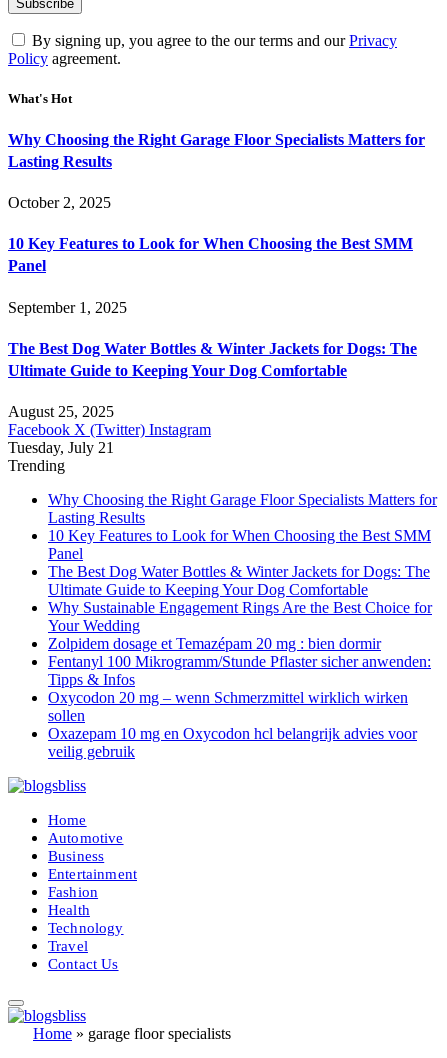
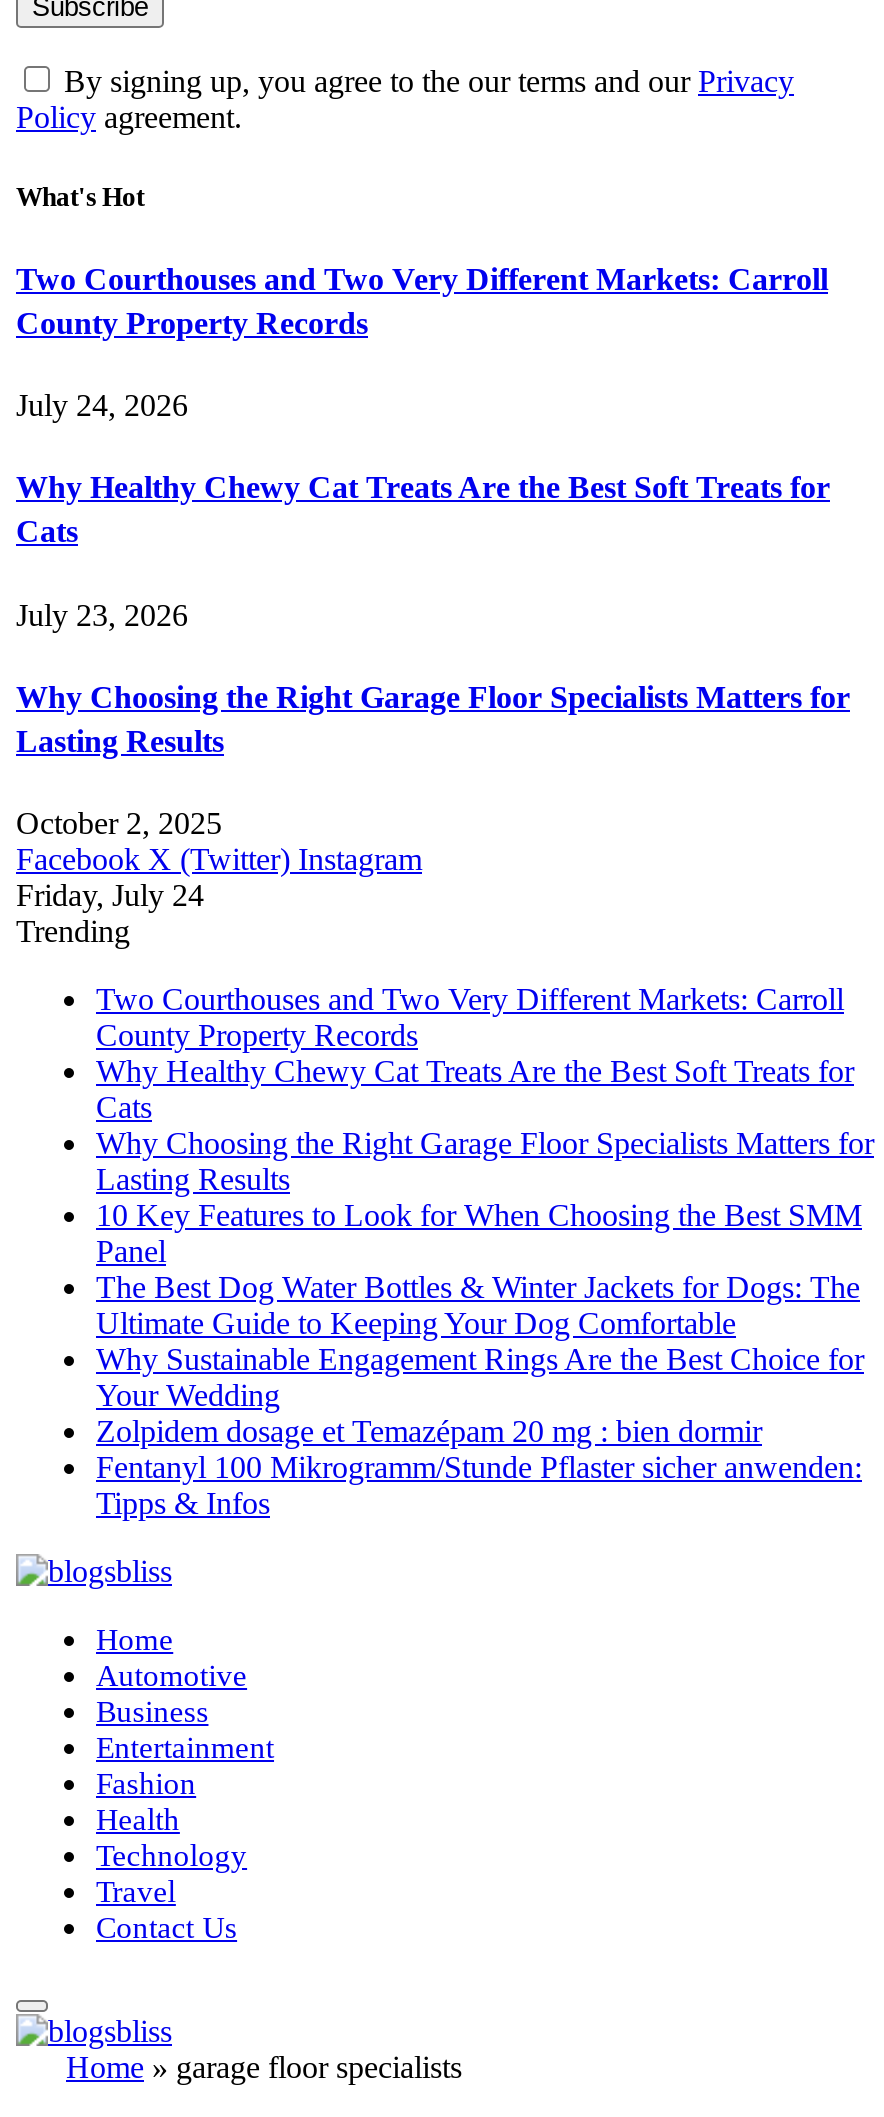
+ Two Courthouses and Two Very Different Markets: Carroll
+ County Property Records
+ July 24, 2026
+ Why Healthy Chewy Cat Treats Are the Best Soft Treats for
+ Cats
+ July 23, 2026

moved down: Why Choosing the Right Garage Floor Specialists Matters for | Lasting Results | October 2, 2025

- 10 Key Features to Look for When Choosing the Best SMM
- Panel
- September 1, 2025
- The Best Dog Water Bottles & Winter Jackets for Dogs: The
- Ultimate Guide to Keeping Your Dog Comfortable
- August 25, 2025

- Tuesday, July 21
+ Friday, July 24

+ Two Courthouses and Two Very Different Markets: Carroll
+ County Property Records
+ Why Healthy Chewy Cat Treats Are the Best Soft Treats for
+ Cats

moved down: Why Choosing the Right Garage Floor Specialists Matters for | Lasting Results | 10 Key Features to Look for When Choosing the Best SMM | ... | Fentanyl 100 Mikrogramm/Stunde Pflaster sicher anwenden: | Tipps & Infos

- Oxycodon 20 mg – wenn Schmerzmittel wirklich wirken
- sollen
- Oxazepam 10 mg en Oxycodon hcl belangrijk advies voor
- veilig gebruik
